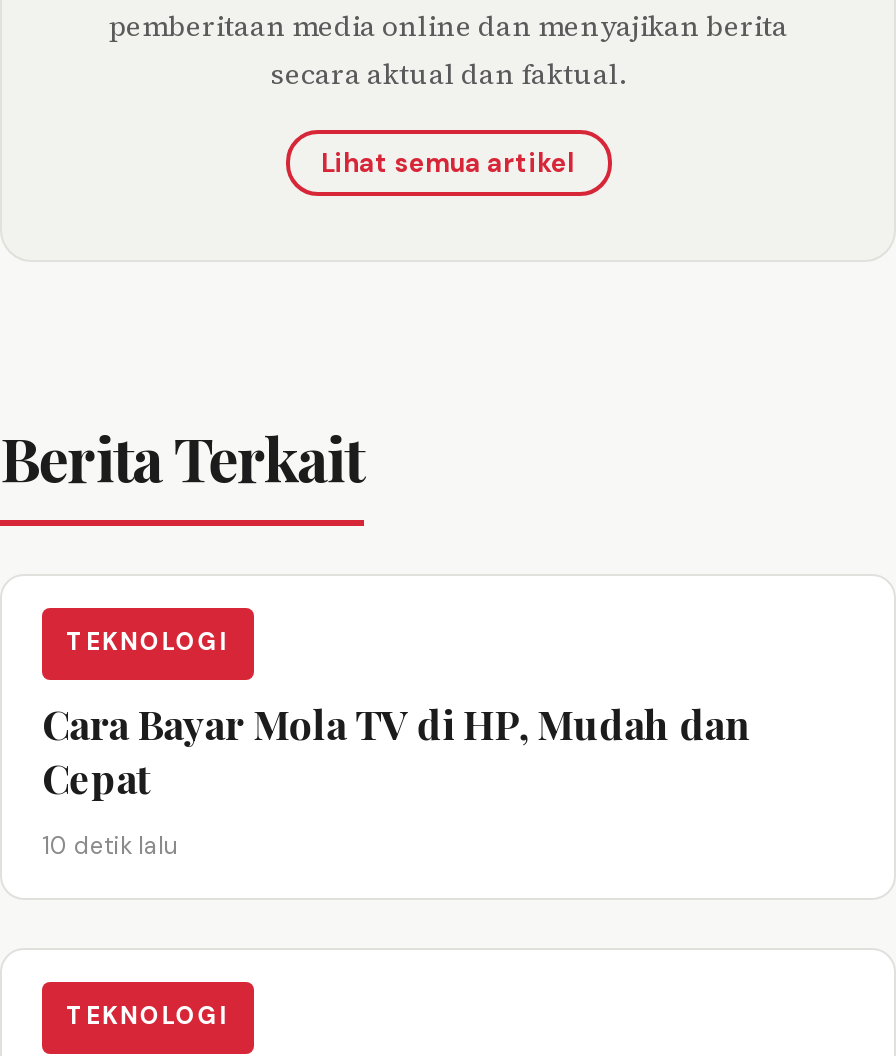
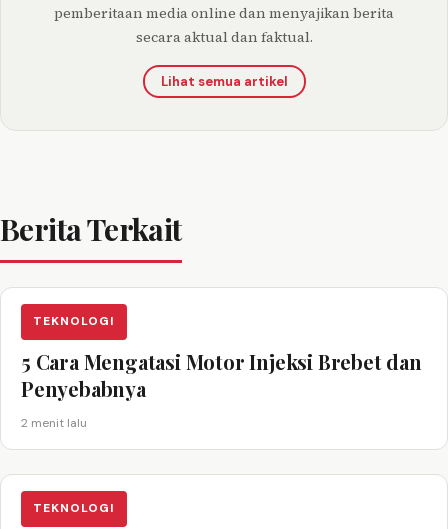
- Cara Bayar Mola TV di HP, Mudah dan
- Cepat
+ 5 Cara Mengatasi Motor Injeksi Brebet dan
+ Penyebabnya

- 10 detik lalu
+ 2 menit lalu
